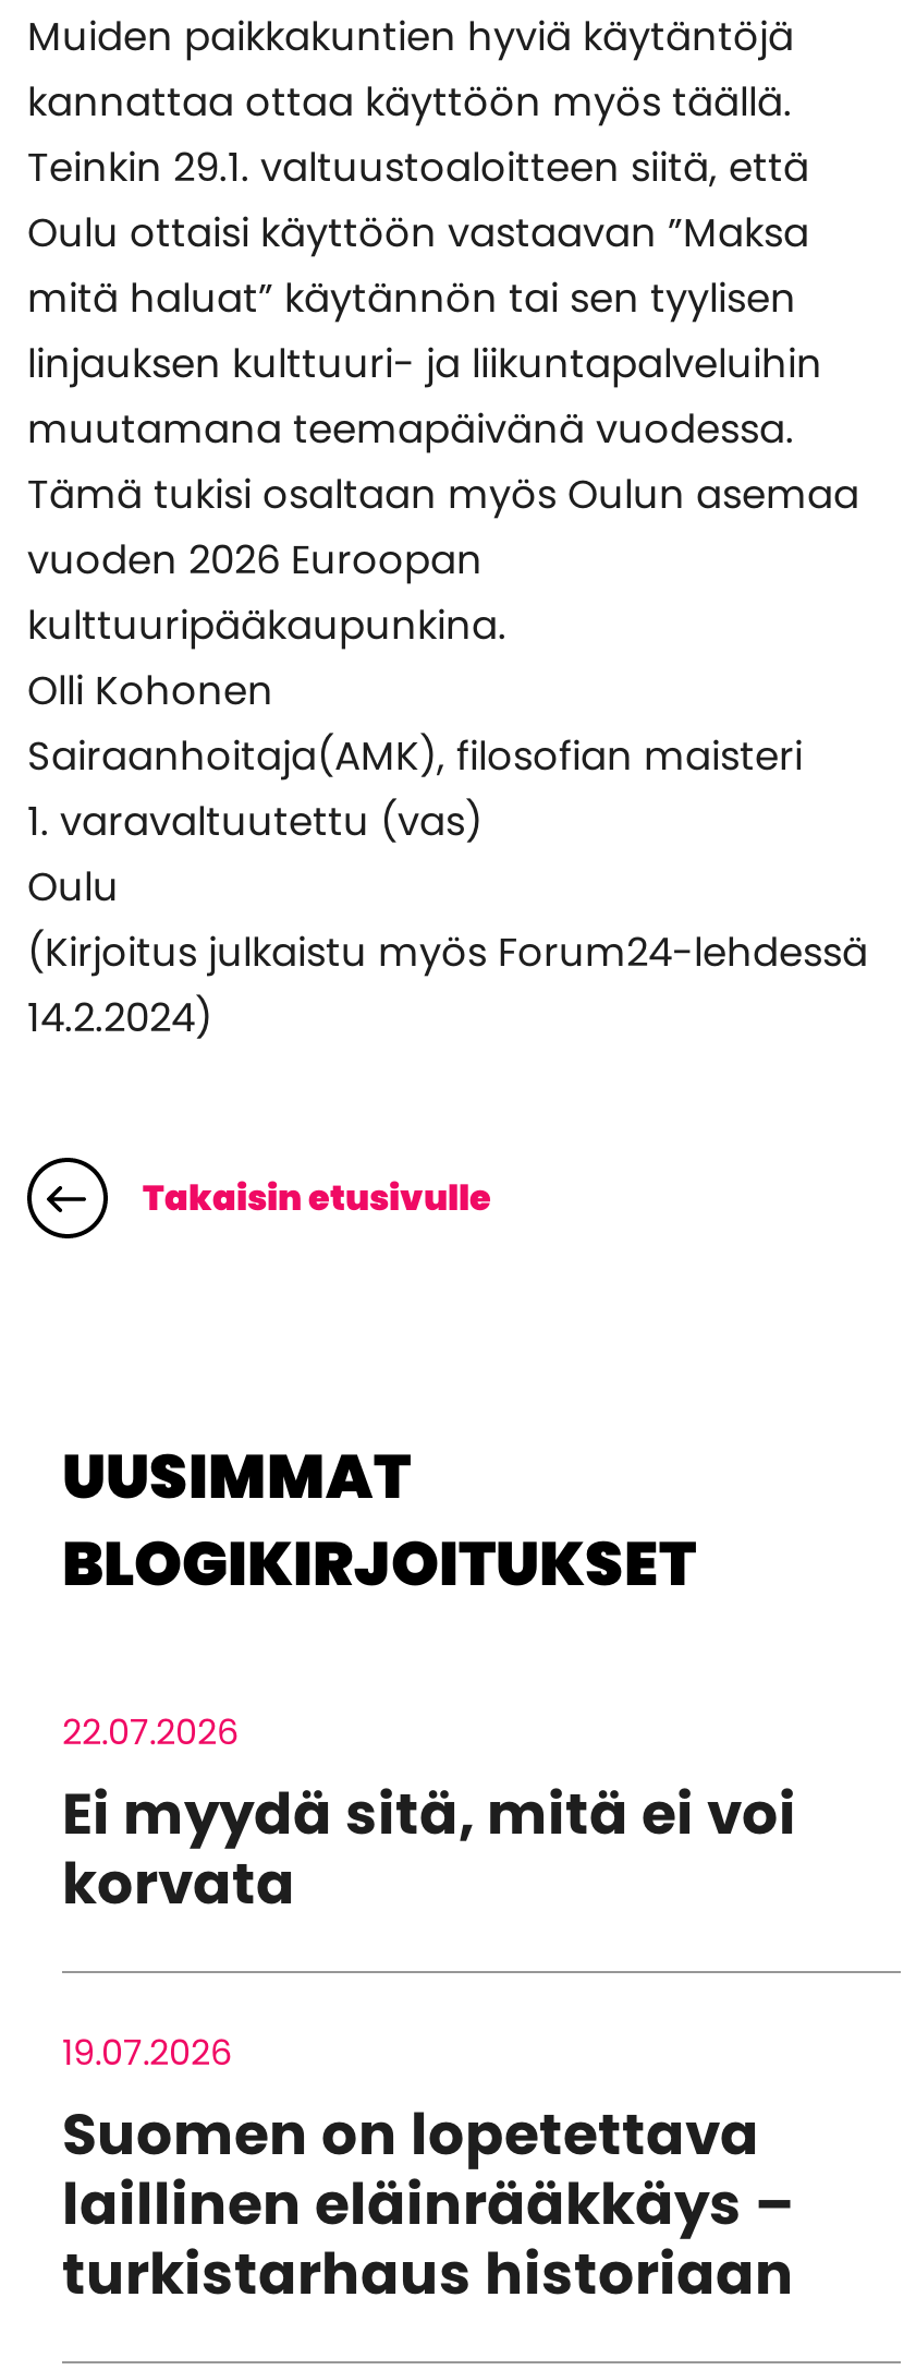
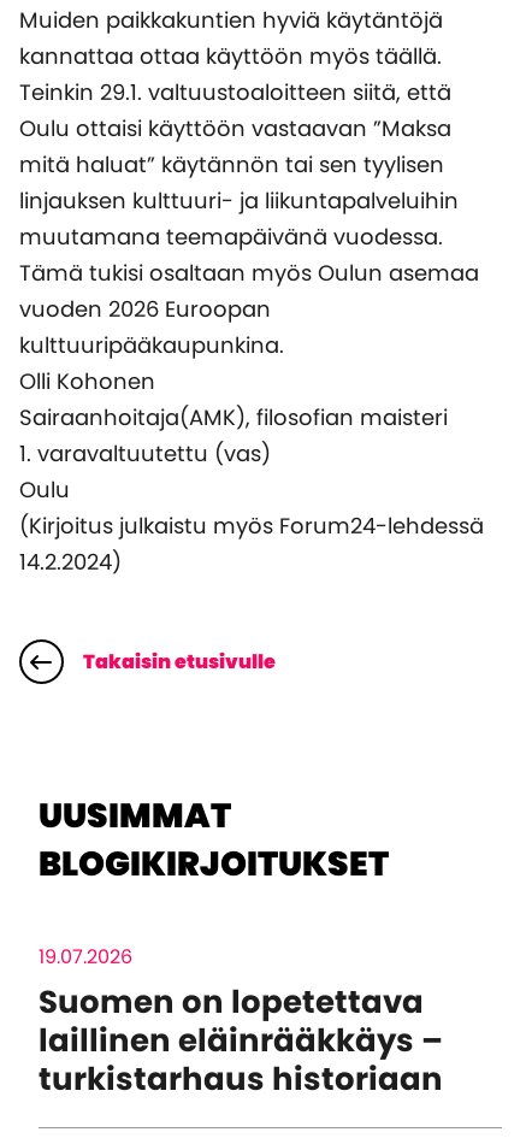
- 22.07.2026
- Ei myydä sitä, mitä ei voi
- korvata
